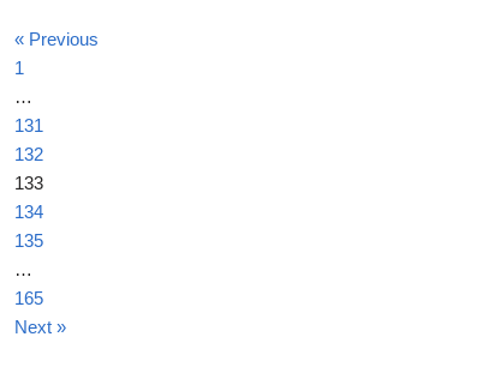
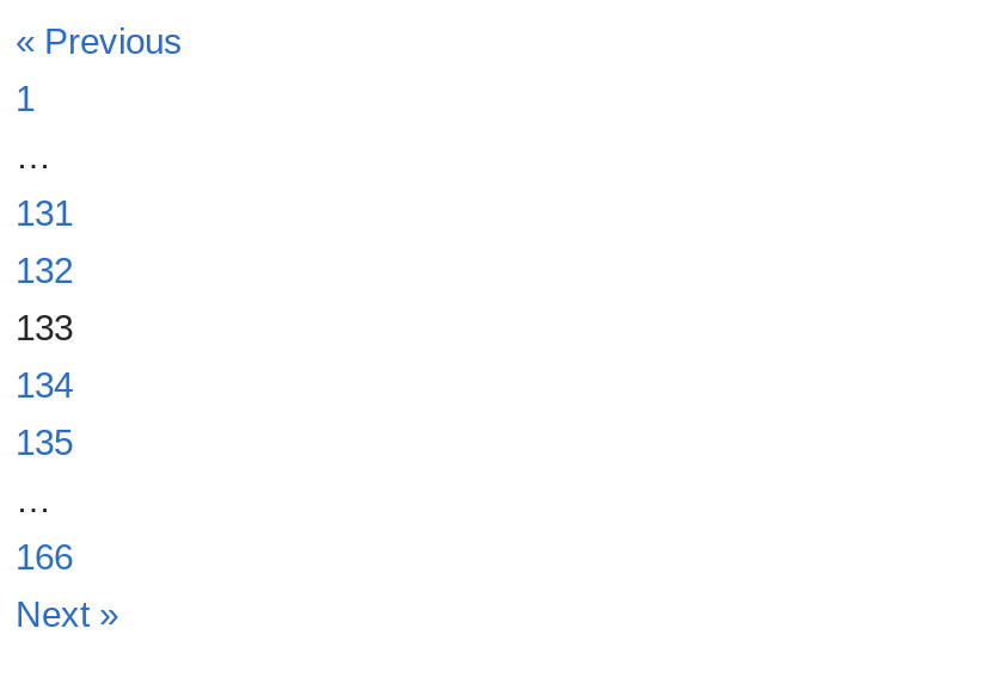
- 165
+ 166
